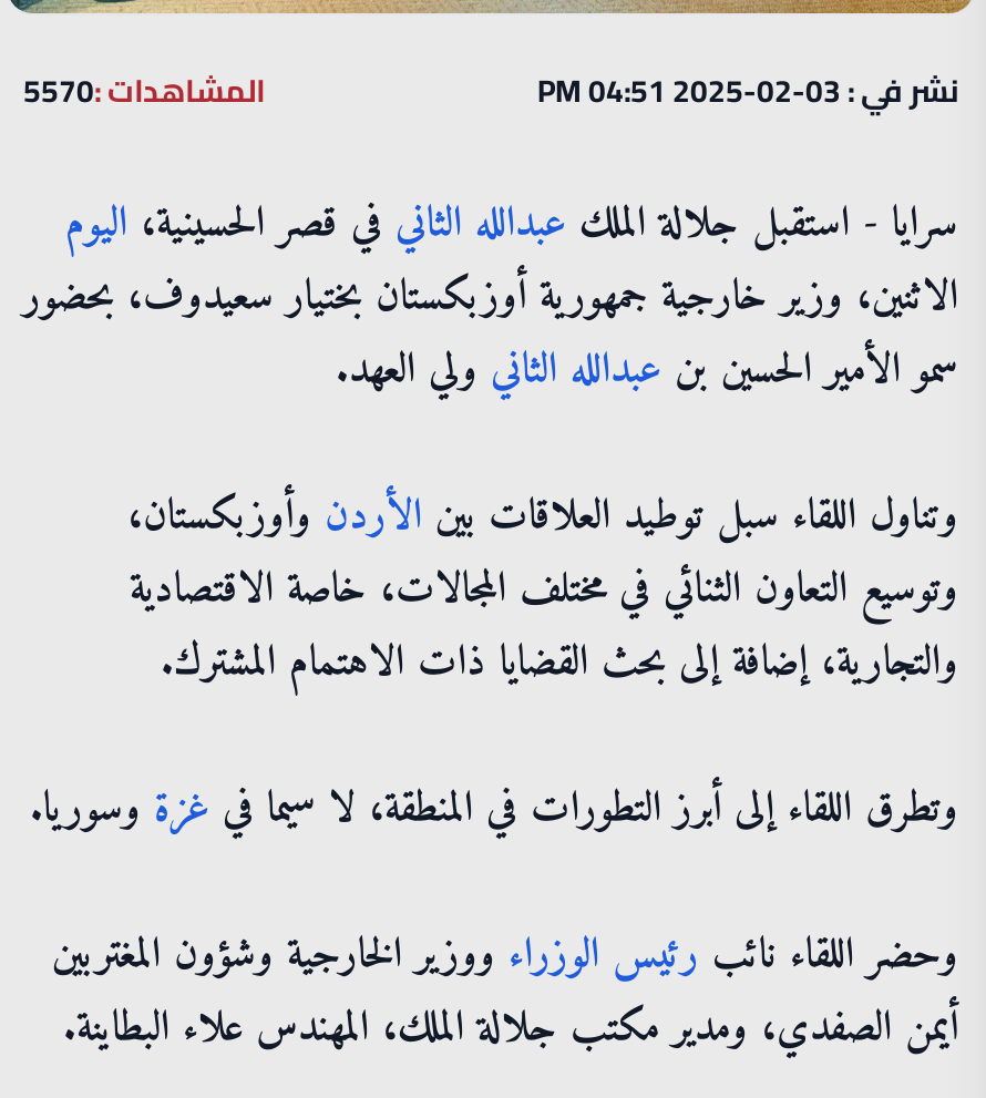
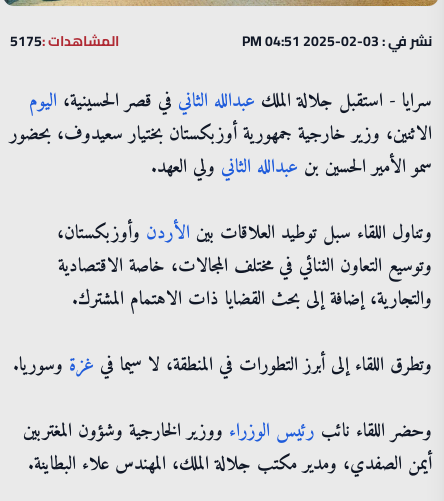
- المشاهدات :5570
+ المشاهدات :5175
